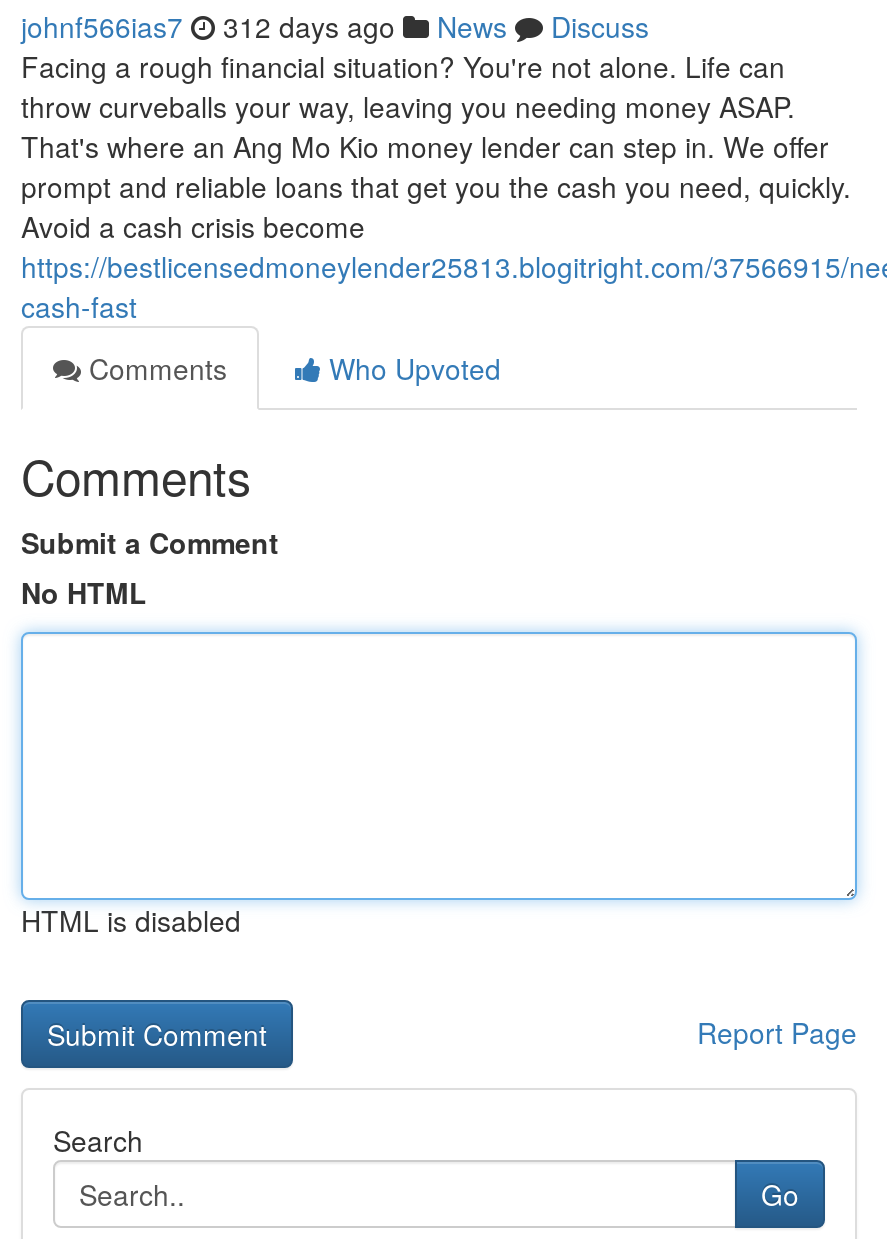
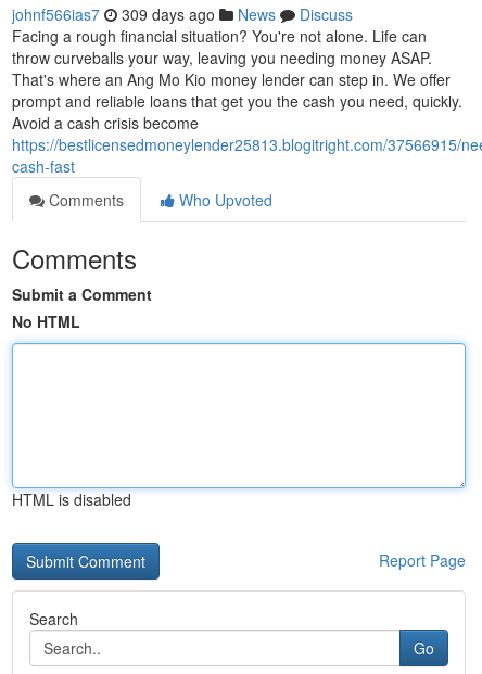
- johnf566ias7 312 days ago News Discuss
+ johnf566ias7 309 days ago News Discuss
